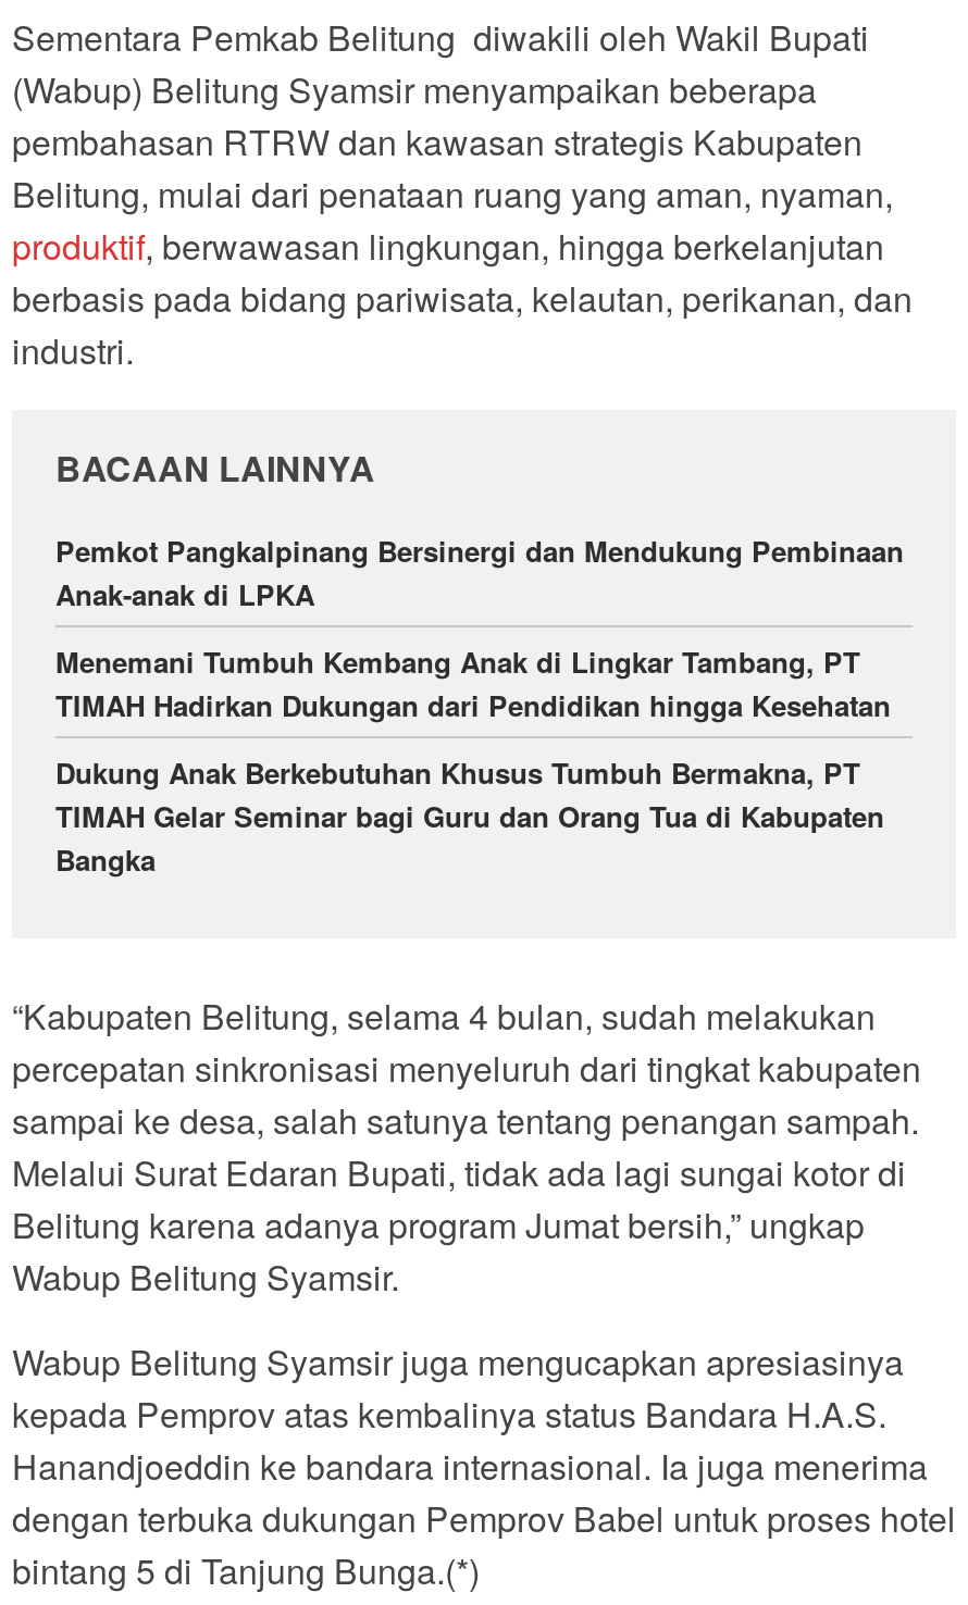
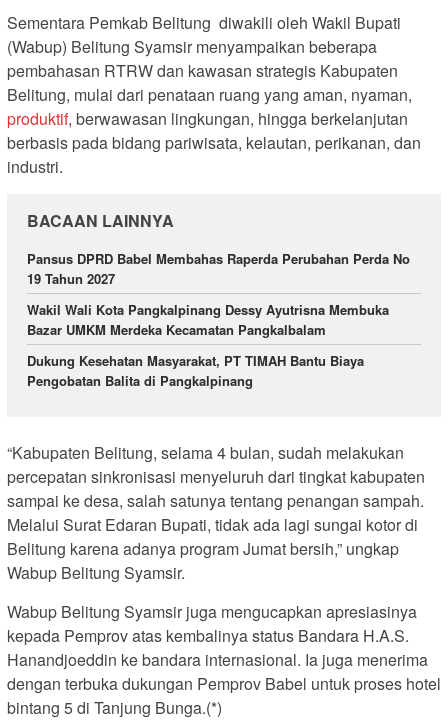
- Pemkot Pangkalpinang Bersinergi dan Mendukung Pembinaan
- Anak-anak di LPKA
+ Pansus DPRD Babel Membahas Raperda Perubahan Perda No
+ 19 Tahun 2027

- Menemani Tumbuh Kembang Anak di Lingkar Tambang, PT
- TIMAH Hadirkan Dukungan dari Pendidikan hingga Kesehatan
+ Wakil Wali Kota Pangkalpinang Dessy Ayutrisna Membuka
+ Bazar UMKM Merdeka Kecamatan Pangkalbalam

- Dukung Anak Berkebutuhan Khusus Tumbuh Bermakna, PT
- TIMAH Gelar Seminar bagi Guru dan Orang Tua di Kabupaten
- Bangka
+ Dukung Kesehatan Masyarakat, PT TIMAH Bantu Biaya
+ Pengobatan Balita di Pangkalpinang
